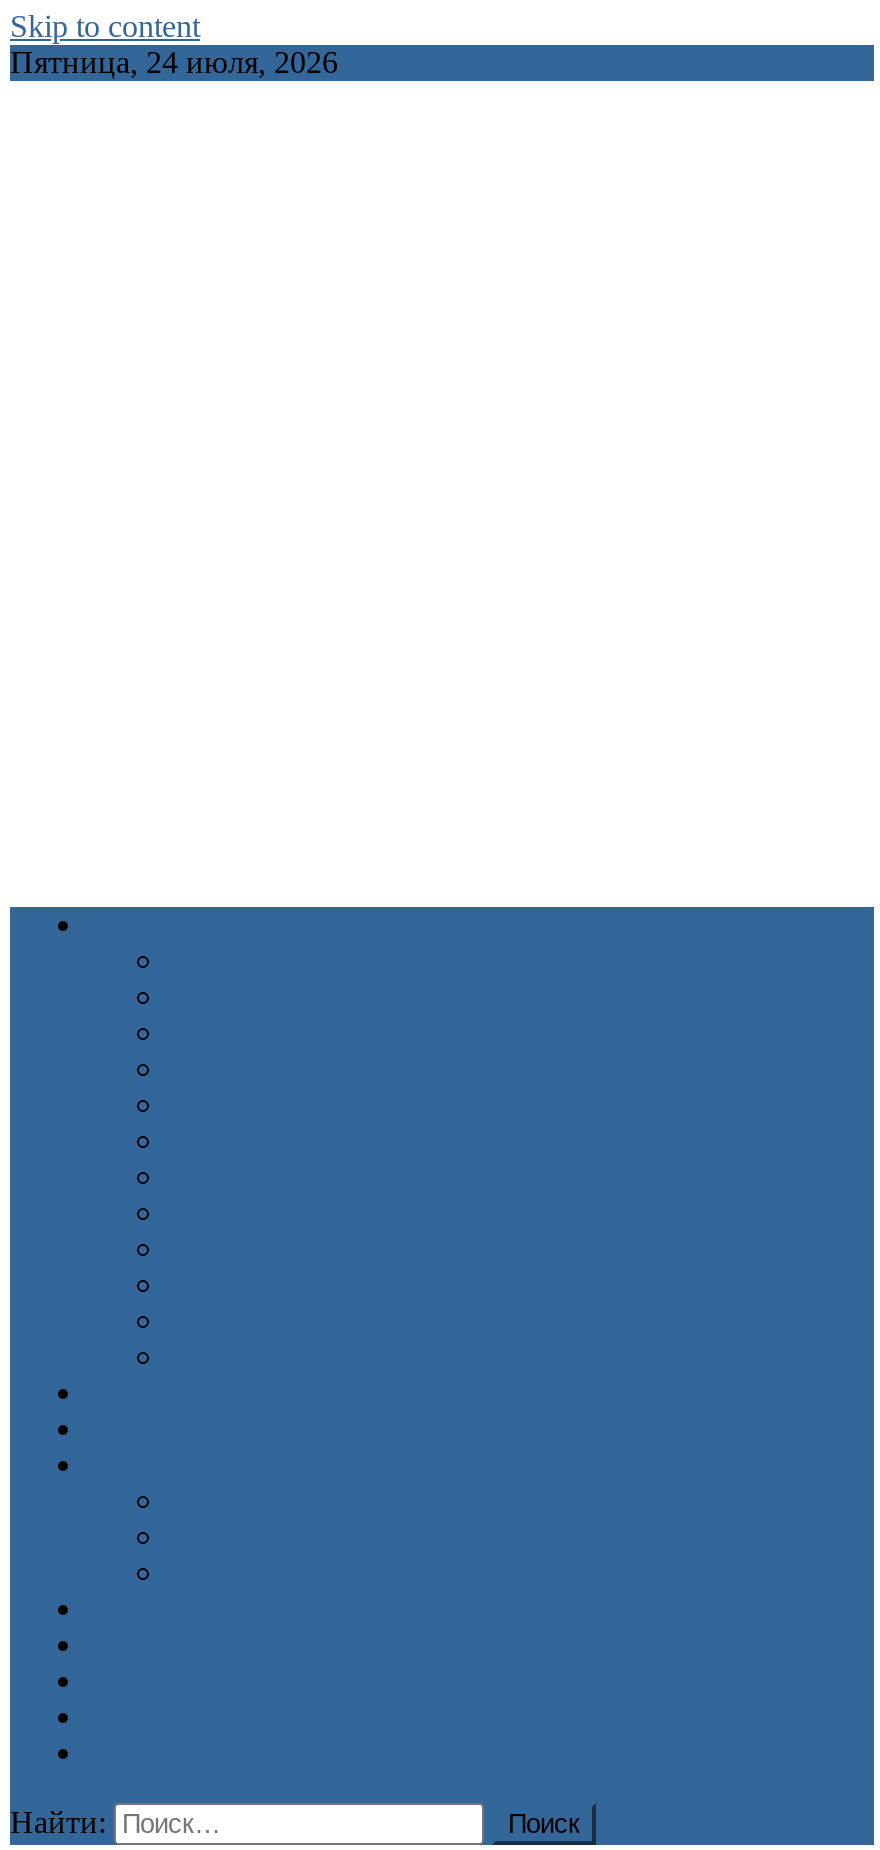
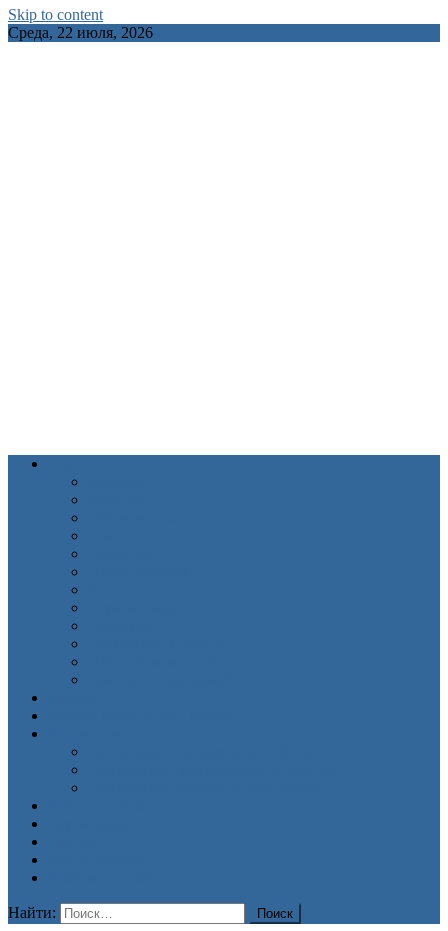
- Пятница, 24 июля, 2026
+ Среда, 22 июля, 2026
